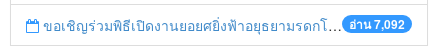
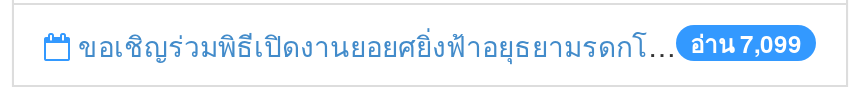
- อ่าน 7,092
+ อ่าน 7,099
